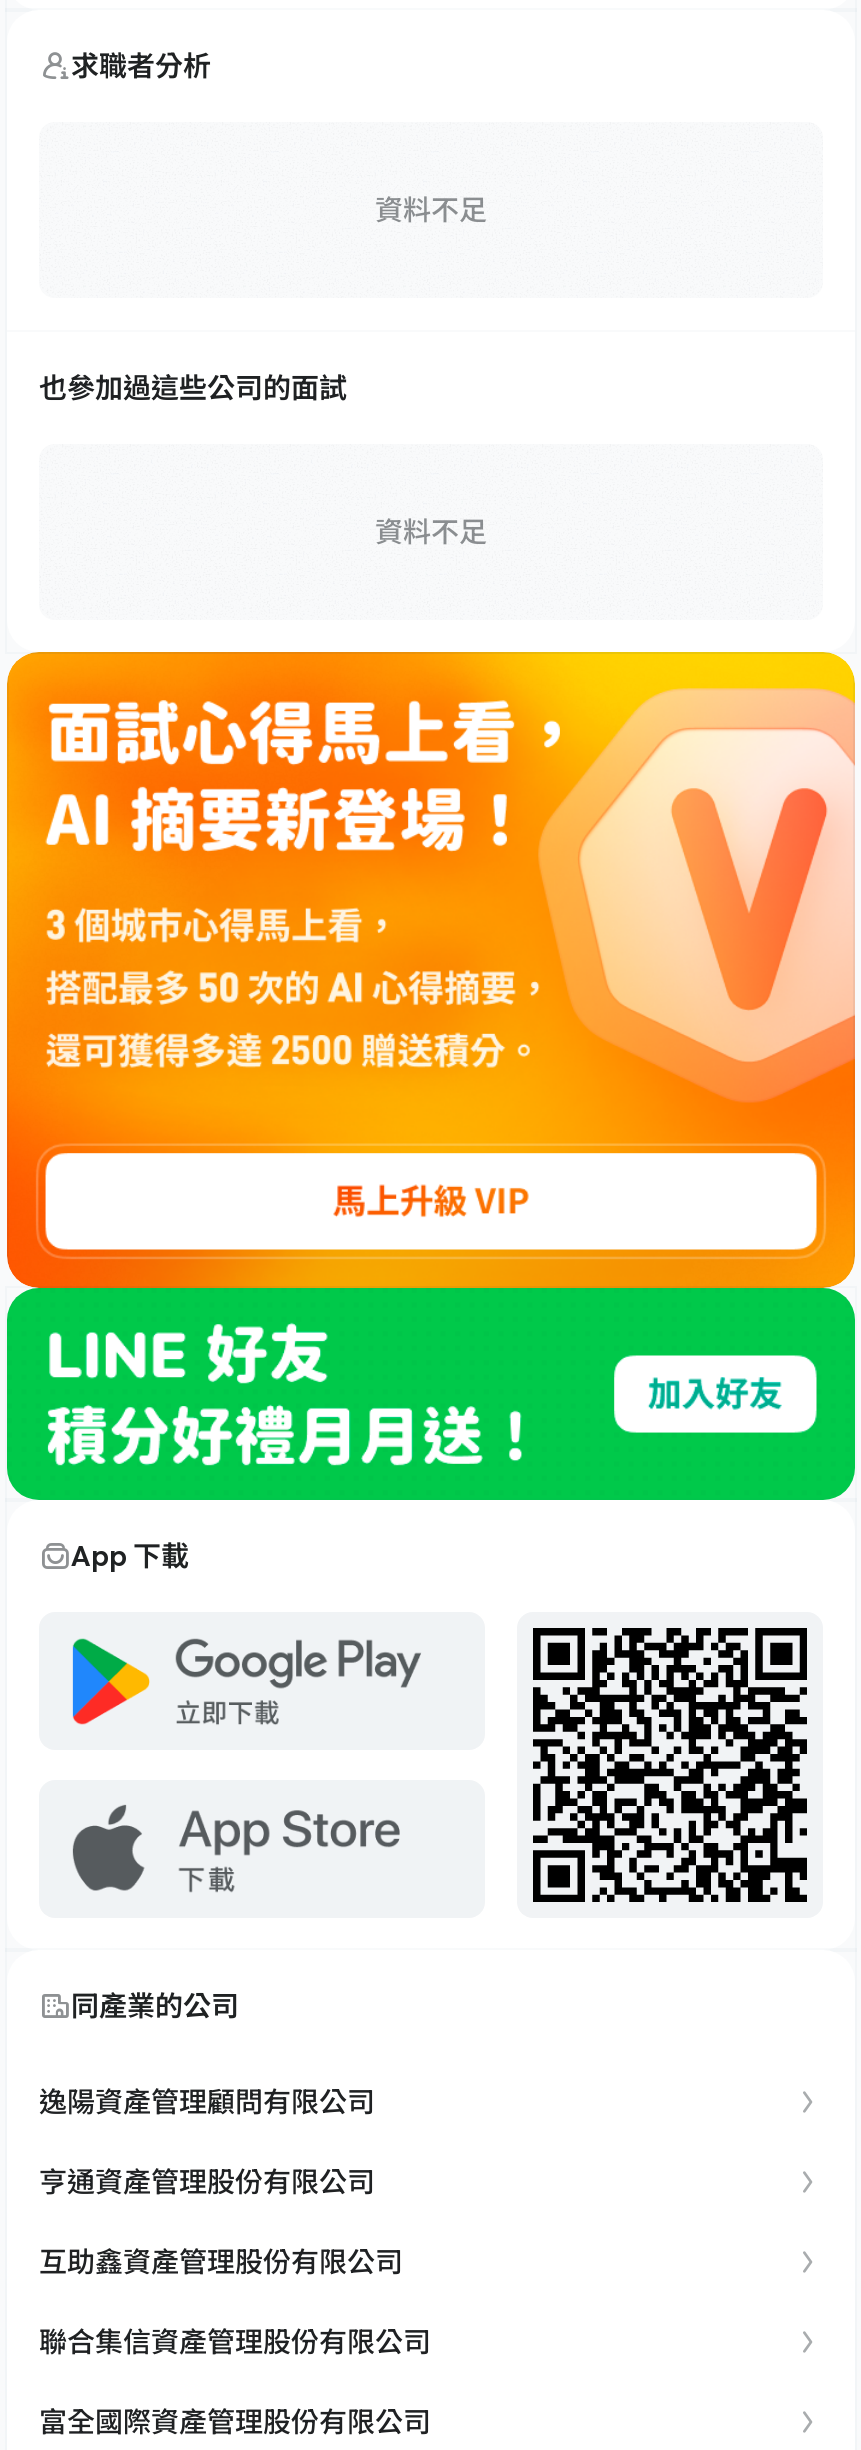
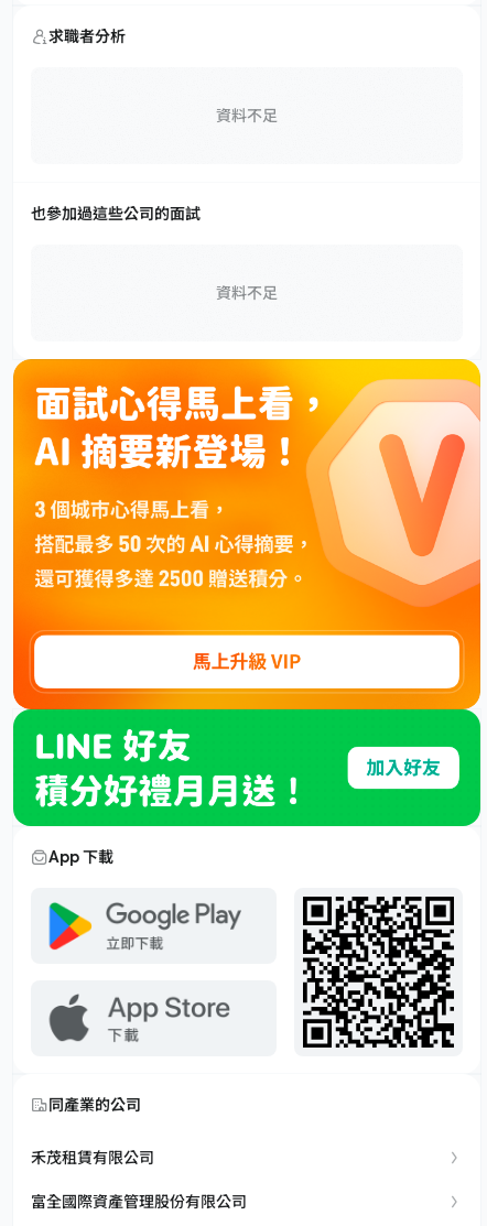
- 逸陽資產管理顧問有限公司
- 亨通資產管理股份有限公司
- 互助鑫資產管理股份有限公司
- 聯合集信資產管理股份有限公司
+ 禾茂租賃有限公司
